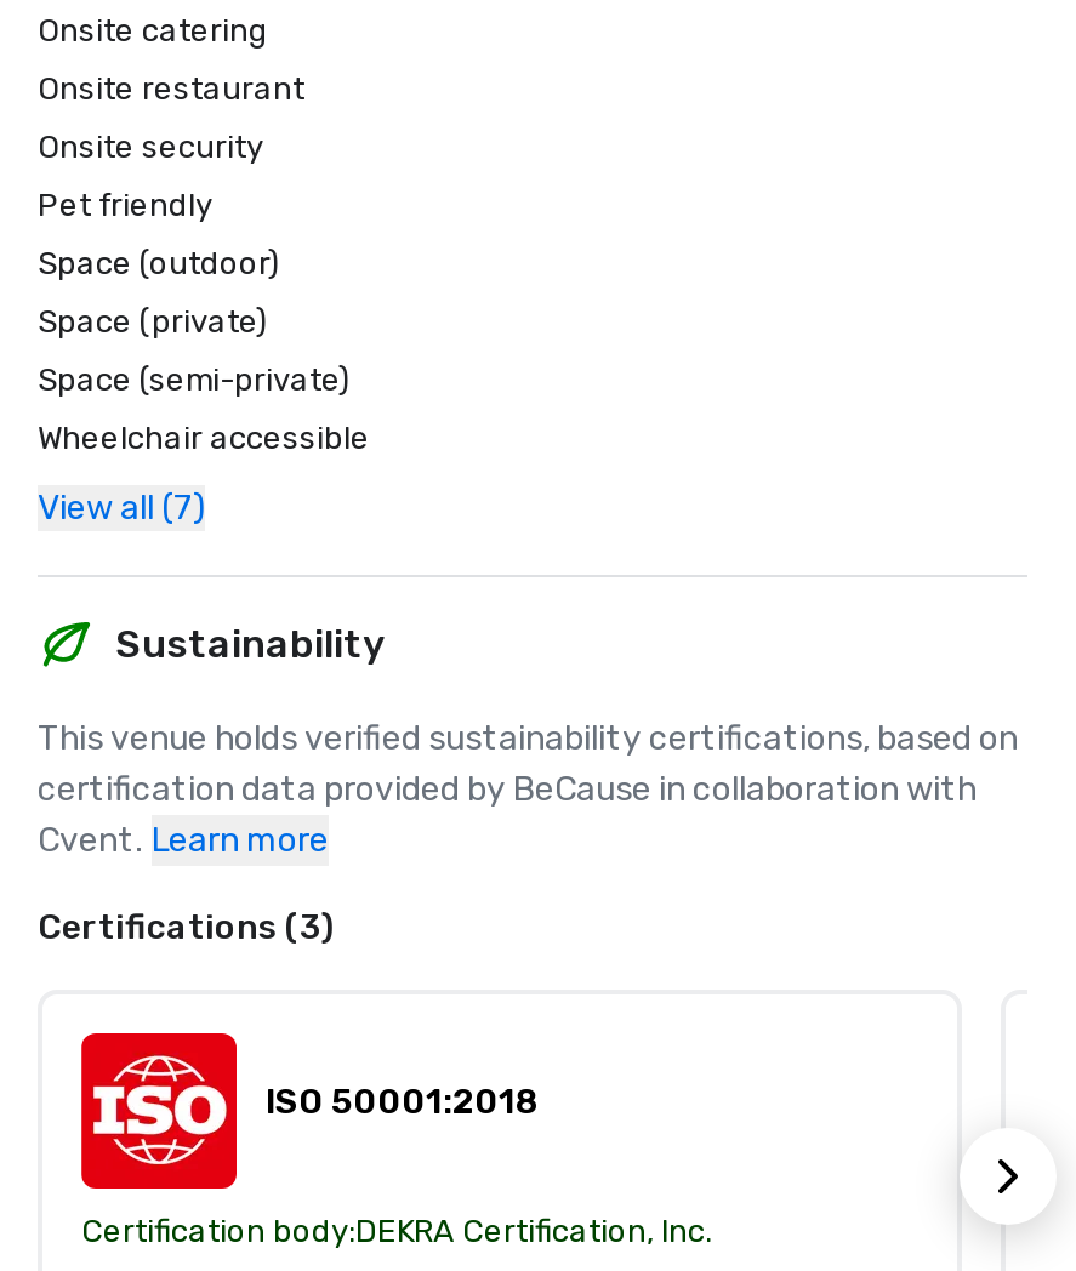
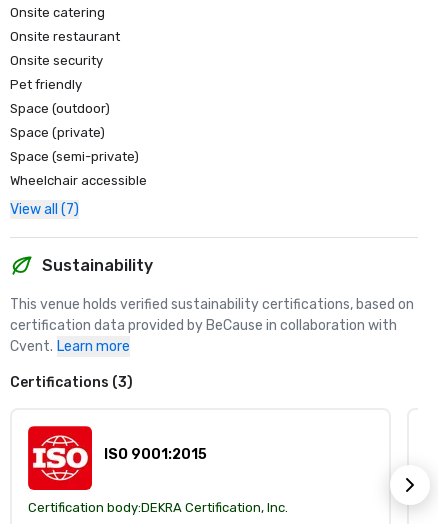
- ISO 50001:2018
+ ISO 9001:2015
